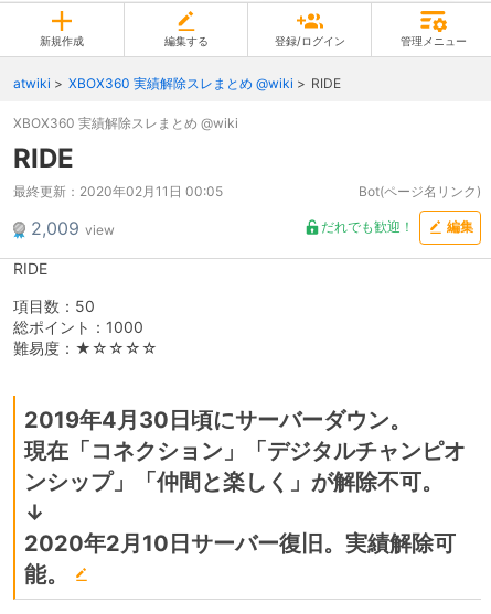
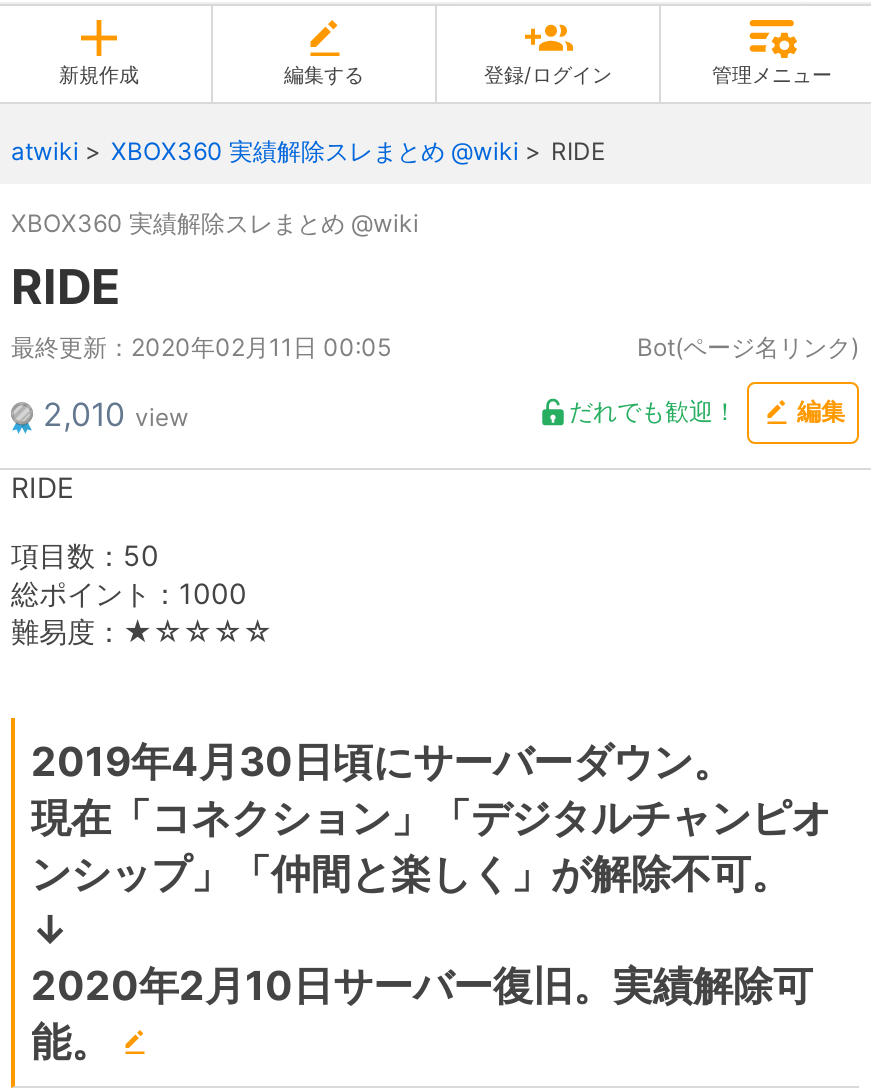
- 2,009 view
+ 2,010 view
